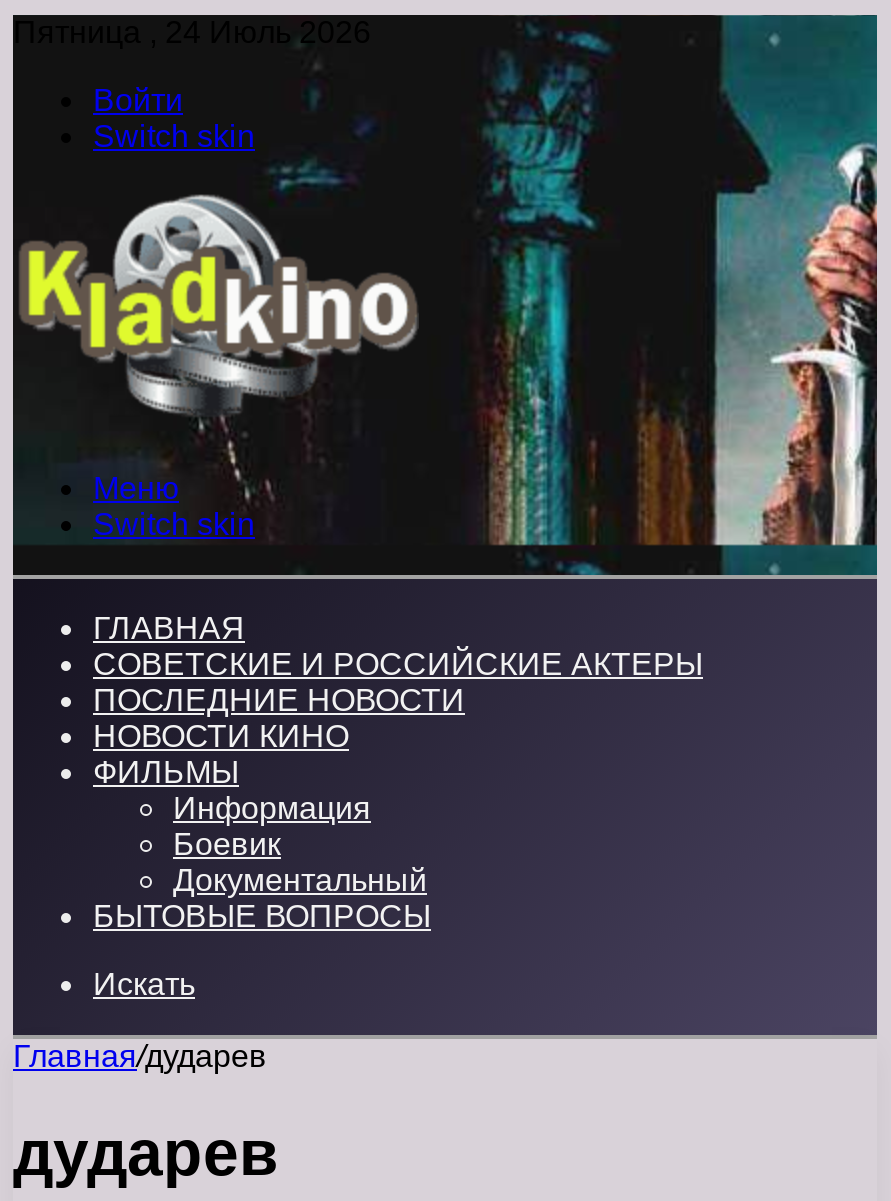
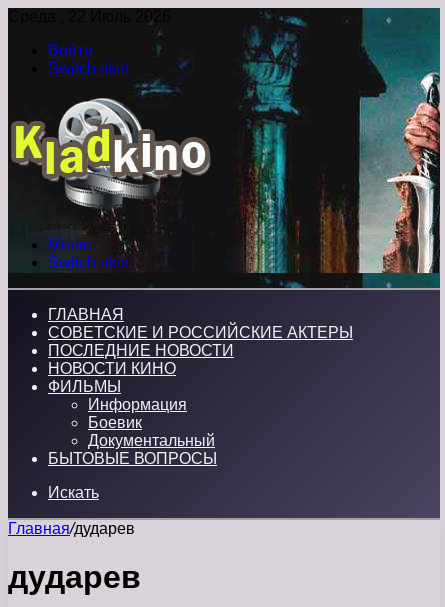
- Пятница , 24 Июль 2026
+ Среда , 22 Июль 2026
